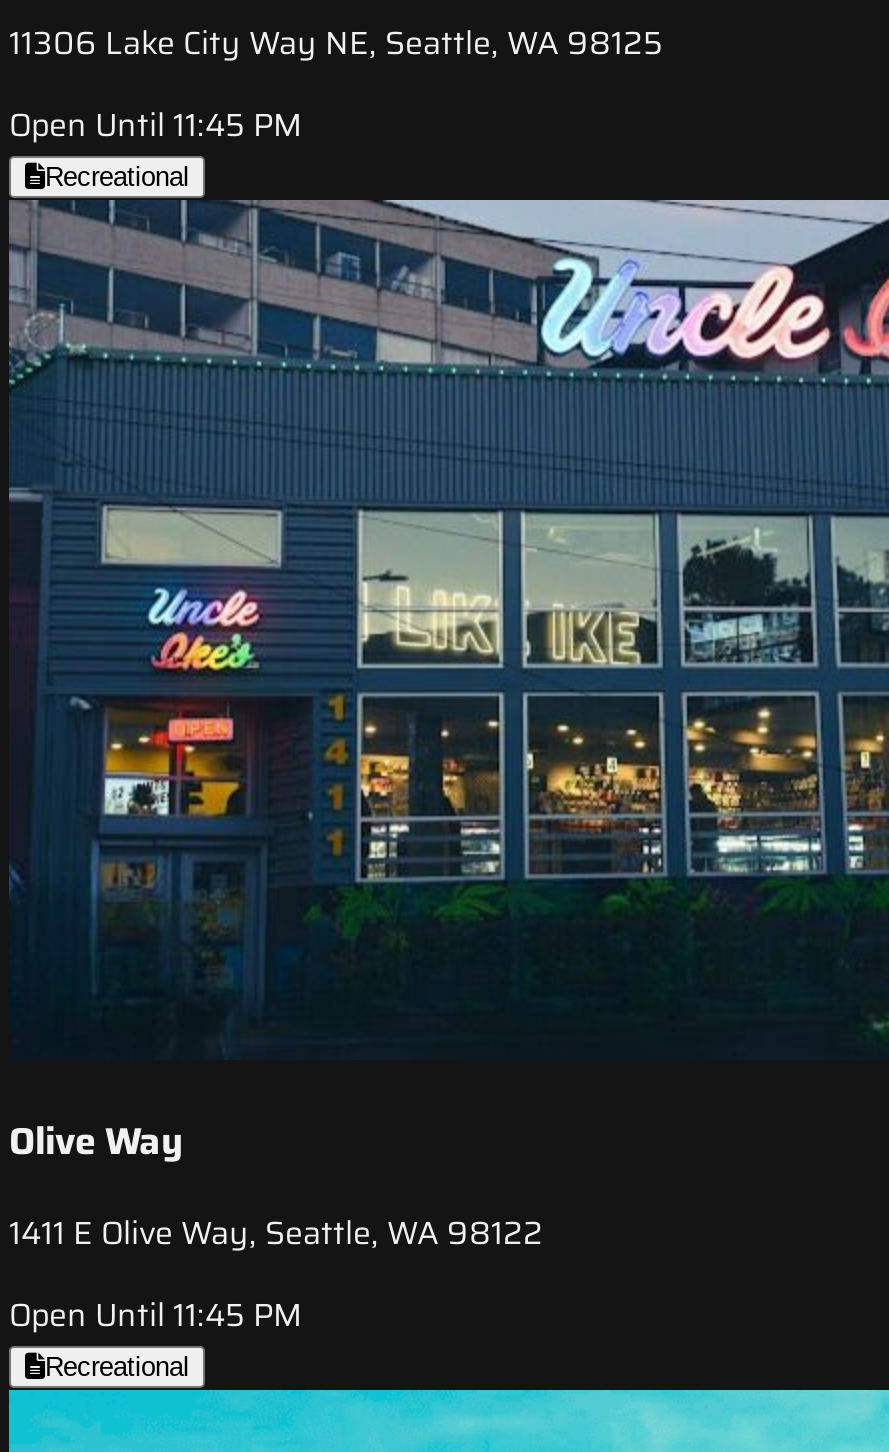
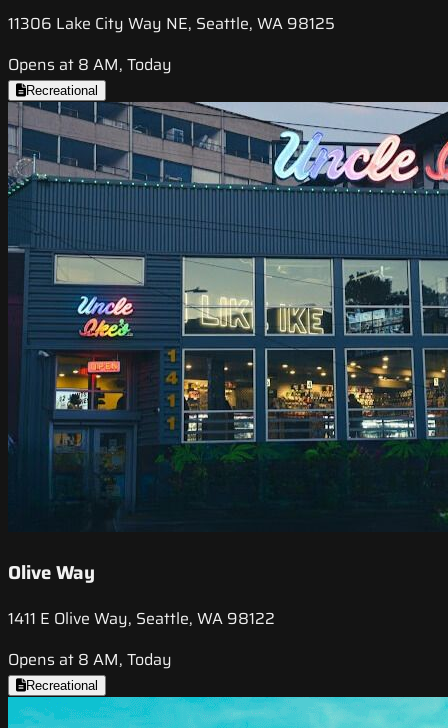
- Open Until 11:45 PM
+ Opens at 8 AM, Today

- Open Until 11:45 PM
+ Opens at 8 AM, Today
